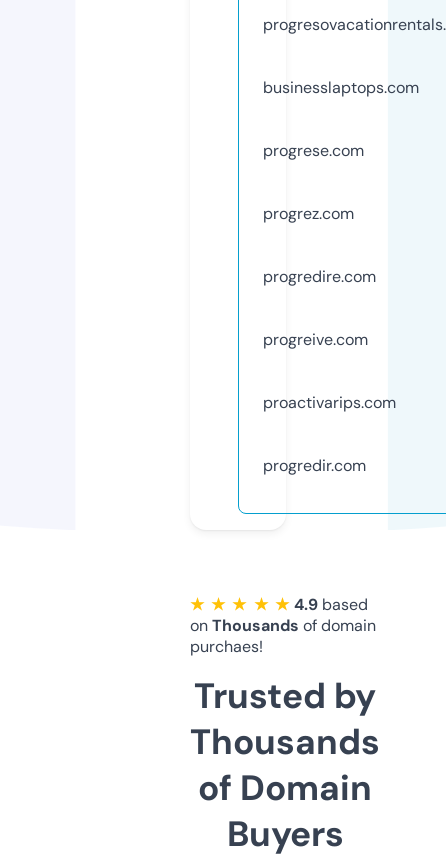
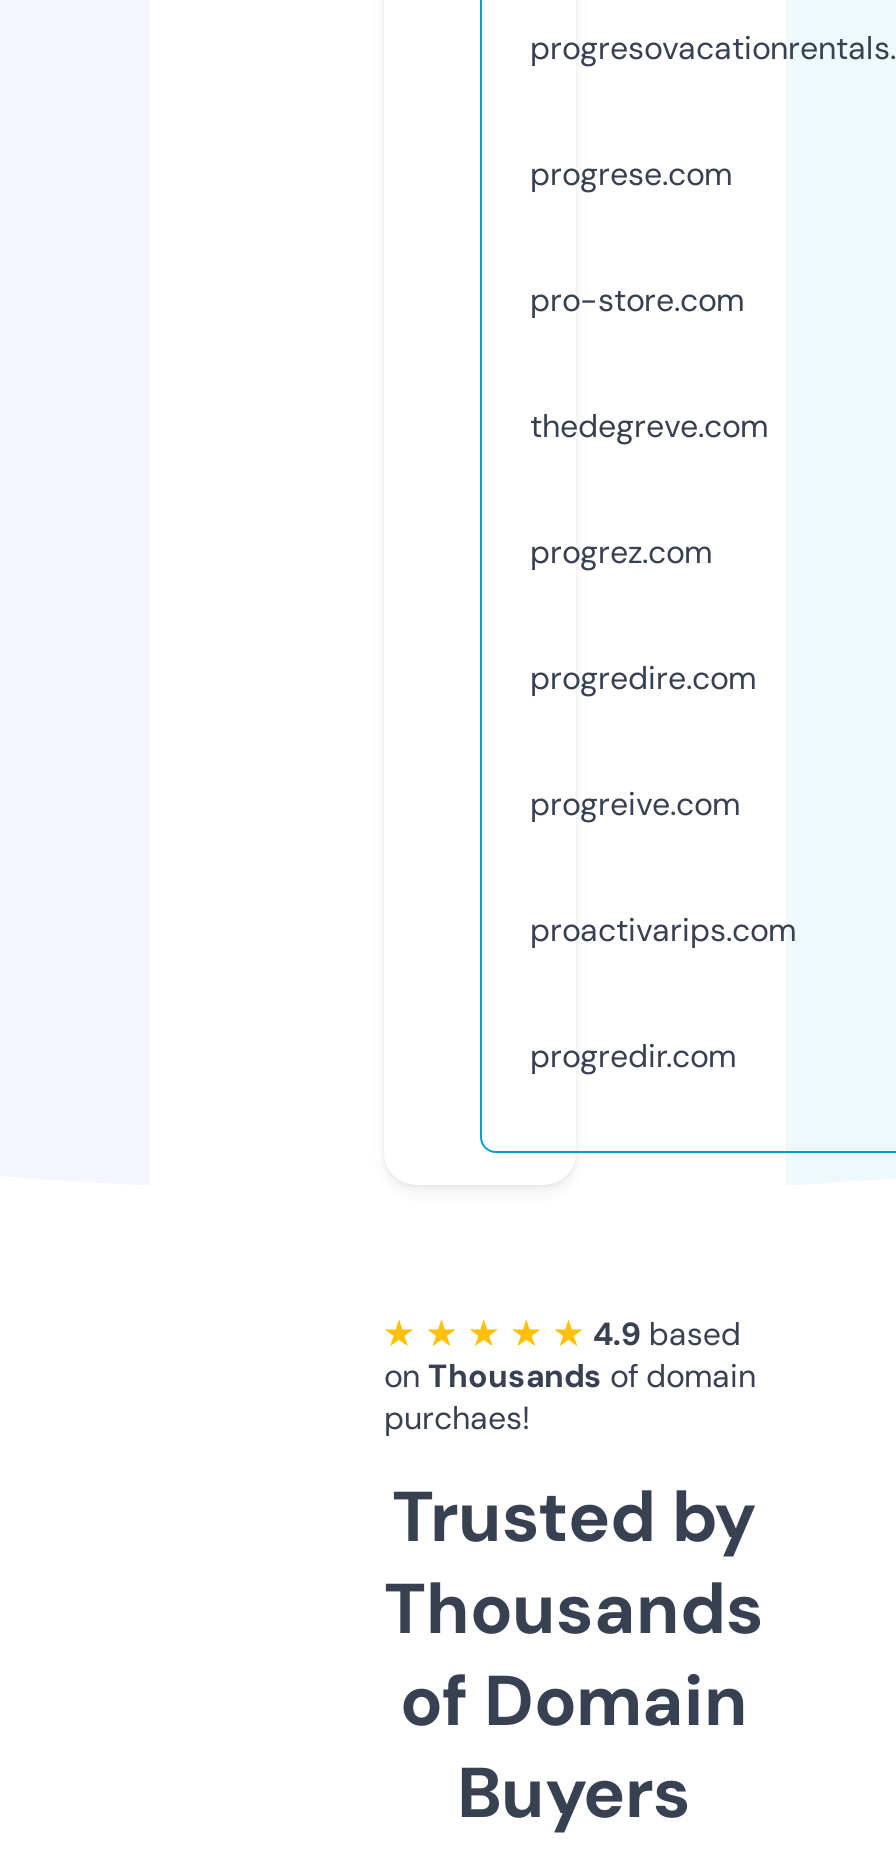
- businesslaptops.com

moved up: progrese.com

+ pro-store.com
+ thedegreve.com
